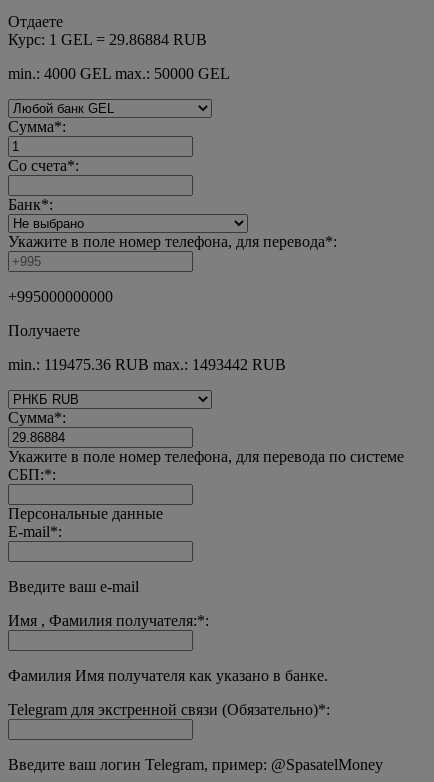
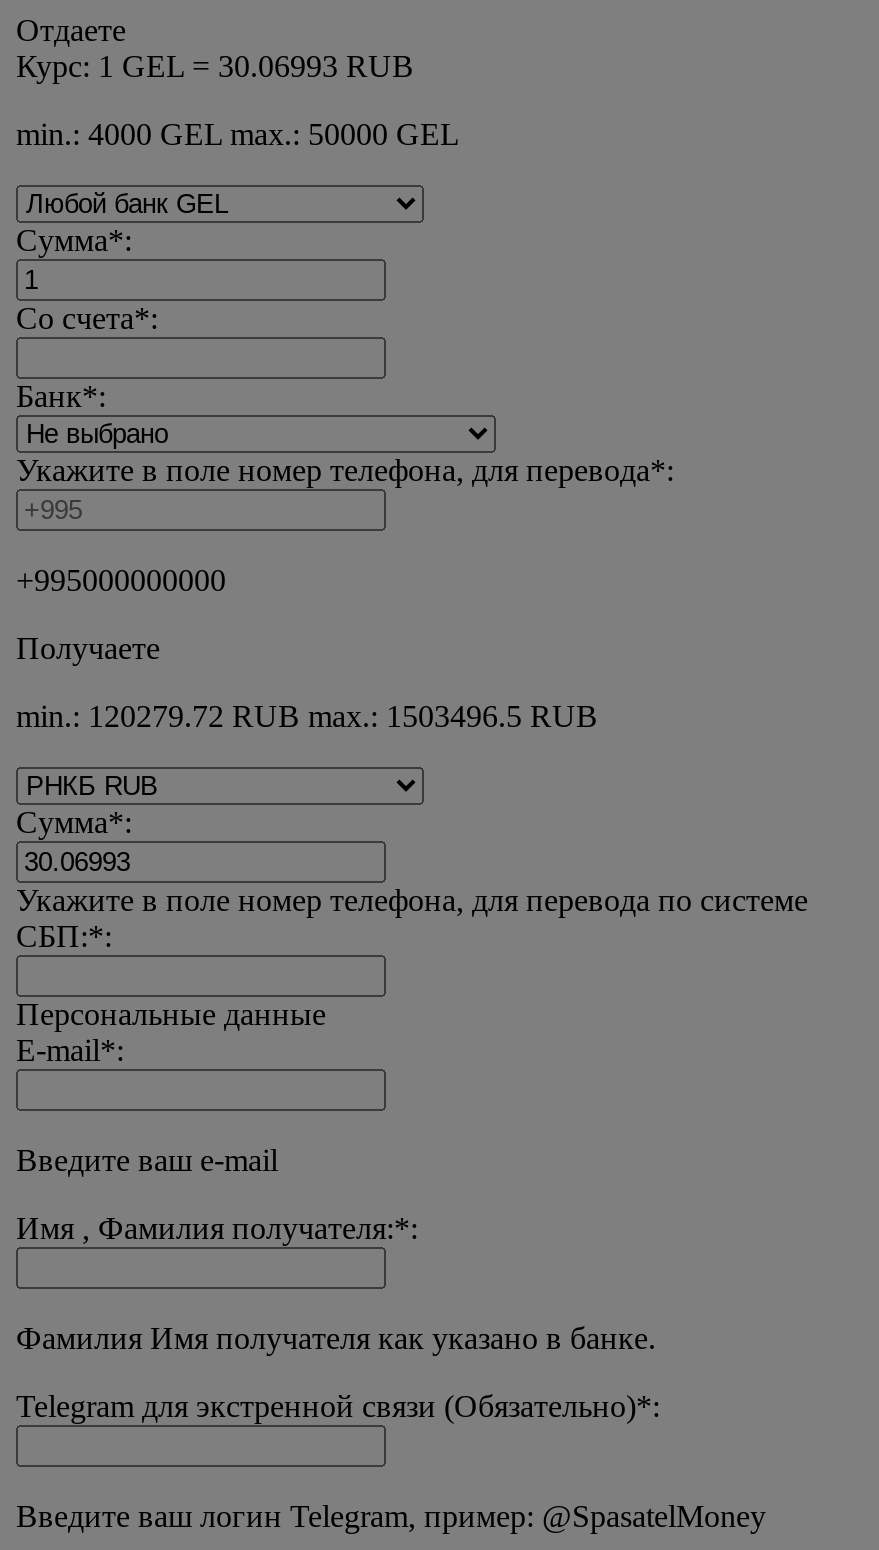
- Курс: 1 GEL = 29.86884 RUB
+ Курс: 1 GEL = 30.06993 RUB

- min.: 119475.36 RUB max.: 1493442 RUB
+ min.: 120279.72 RUB max.: 1503496.5 RUB
